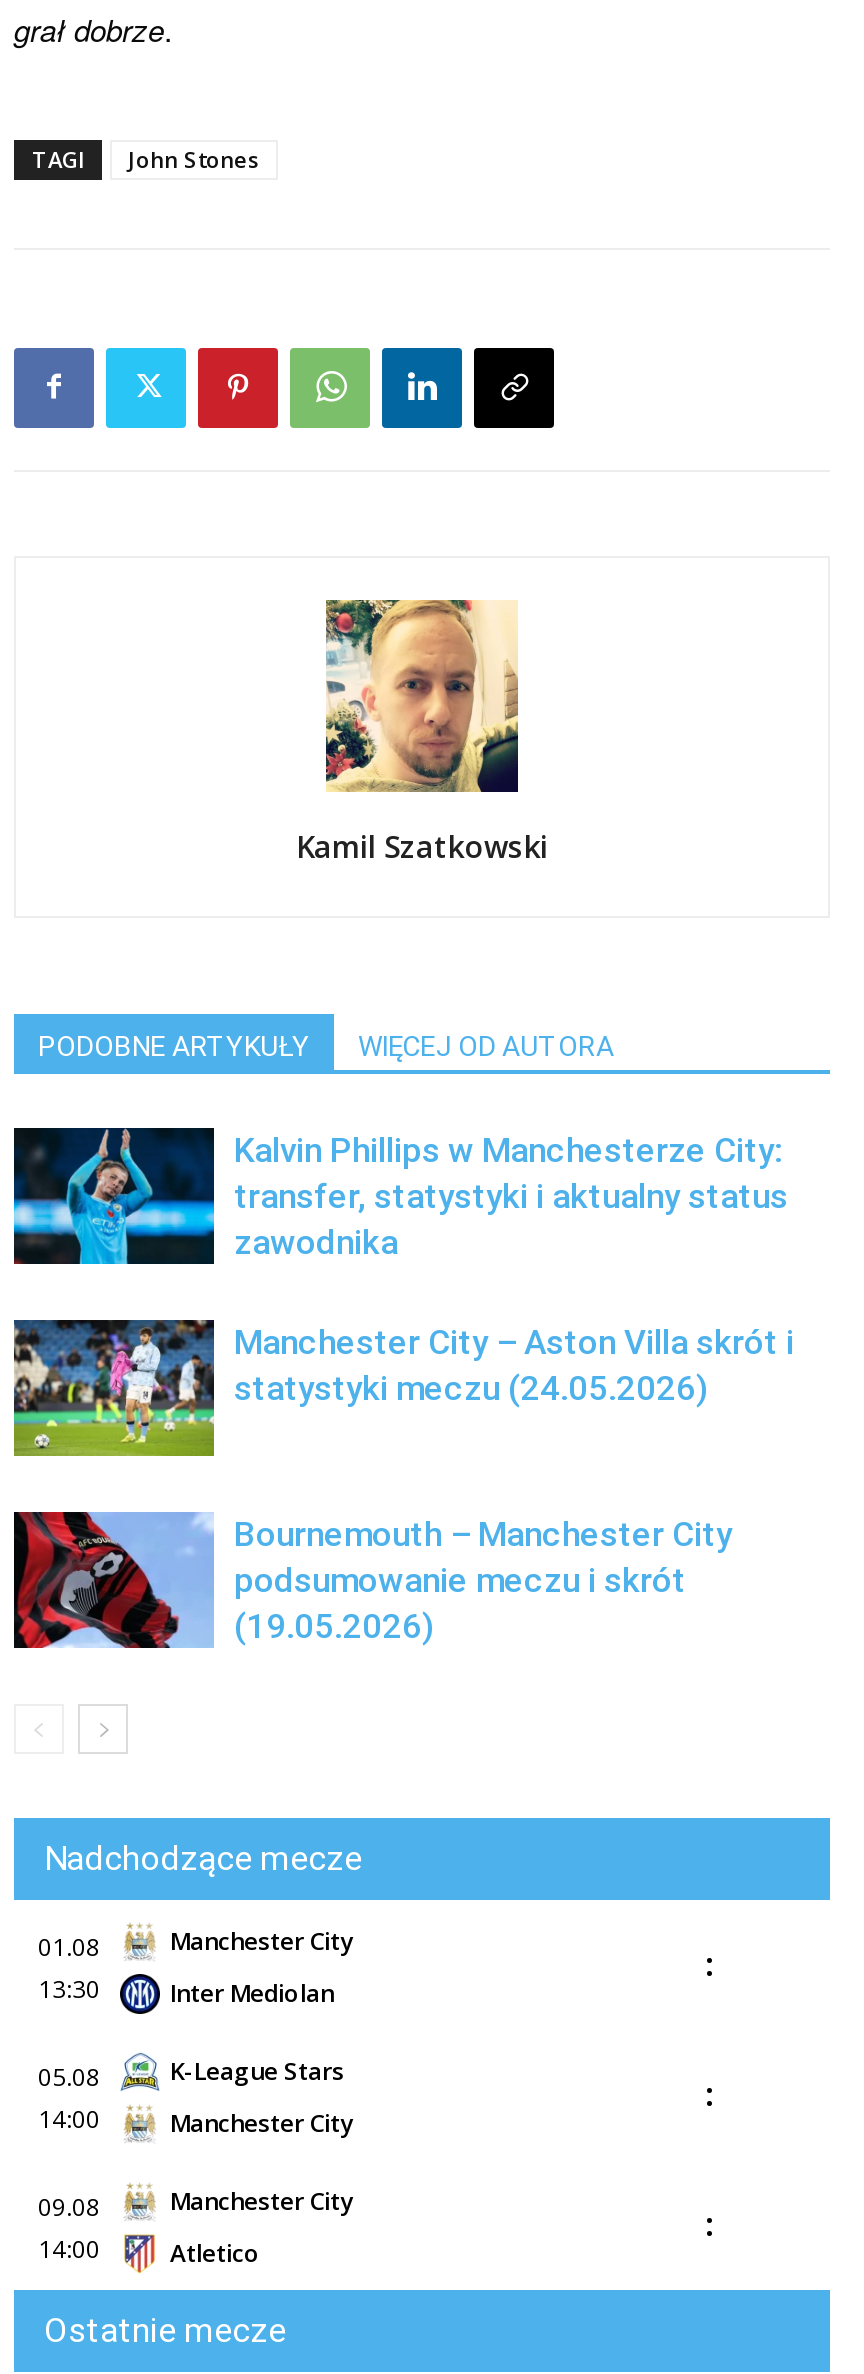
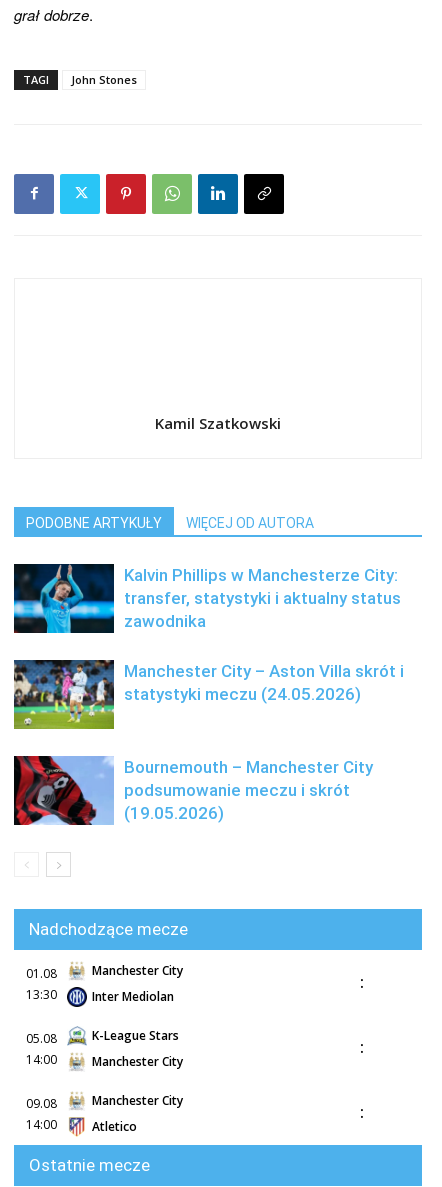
- [image]
